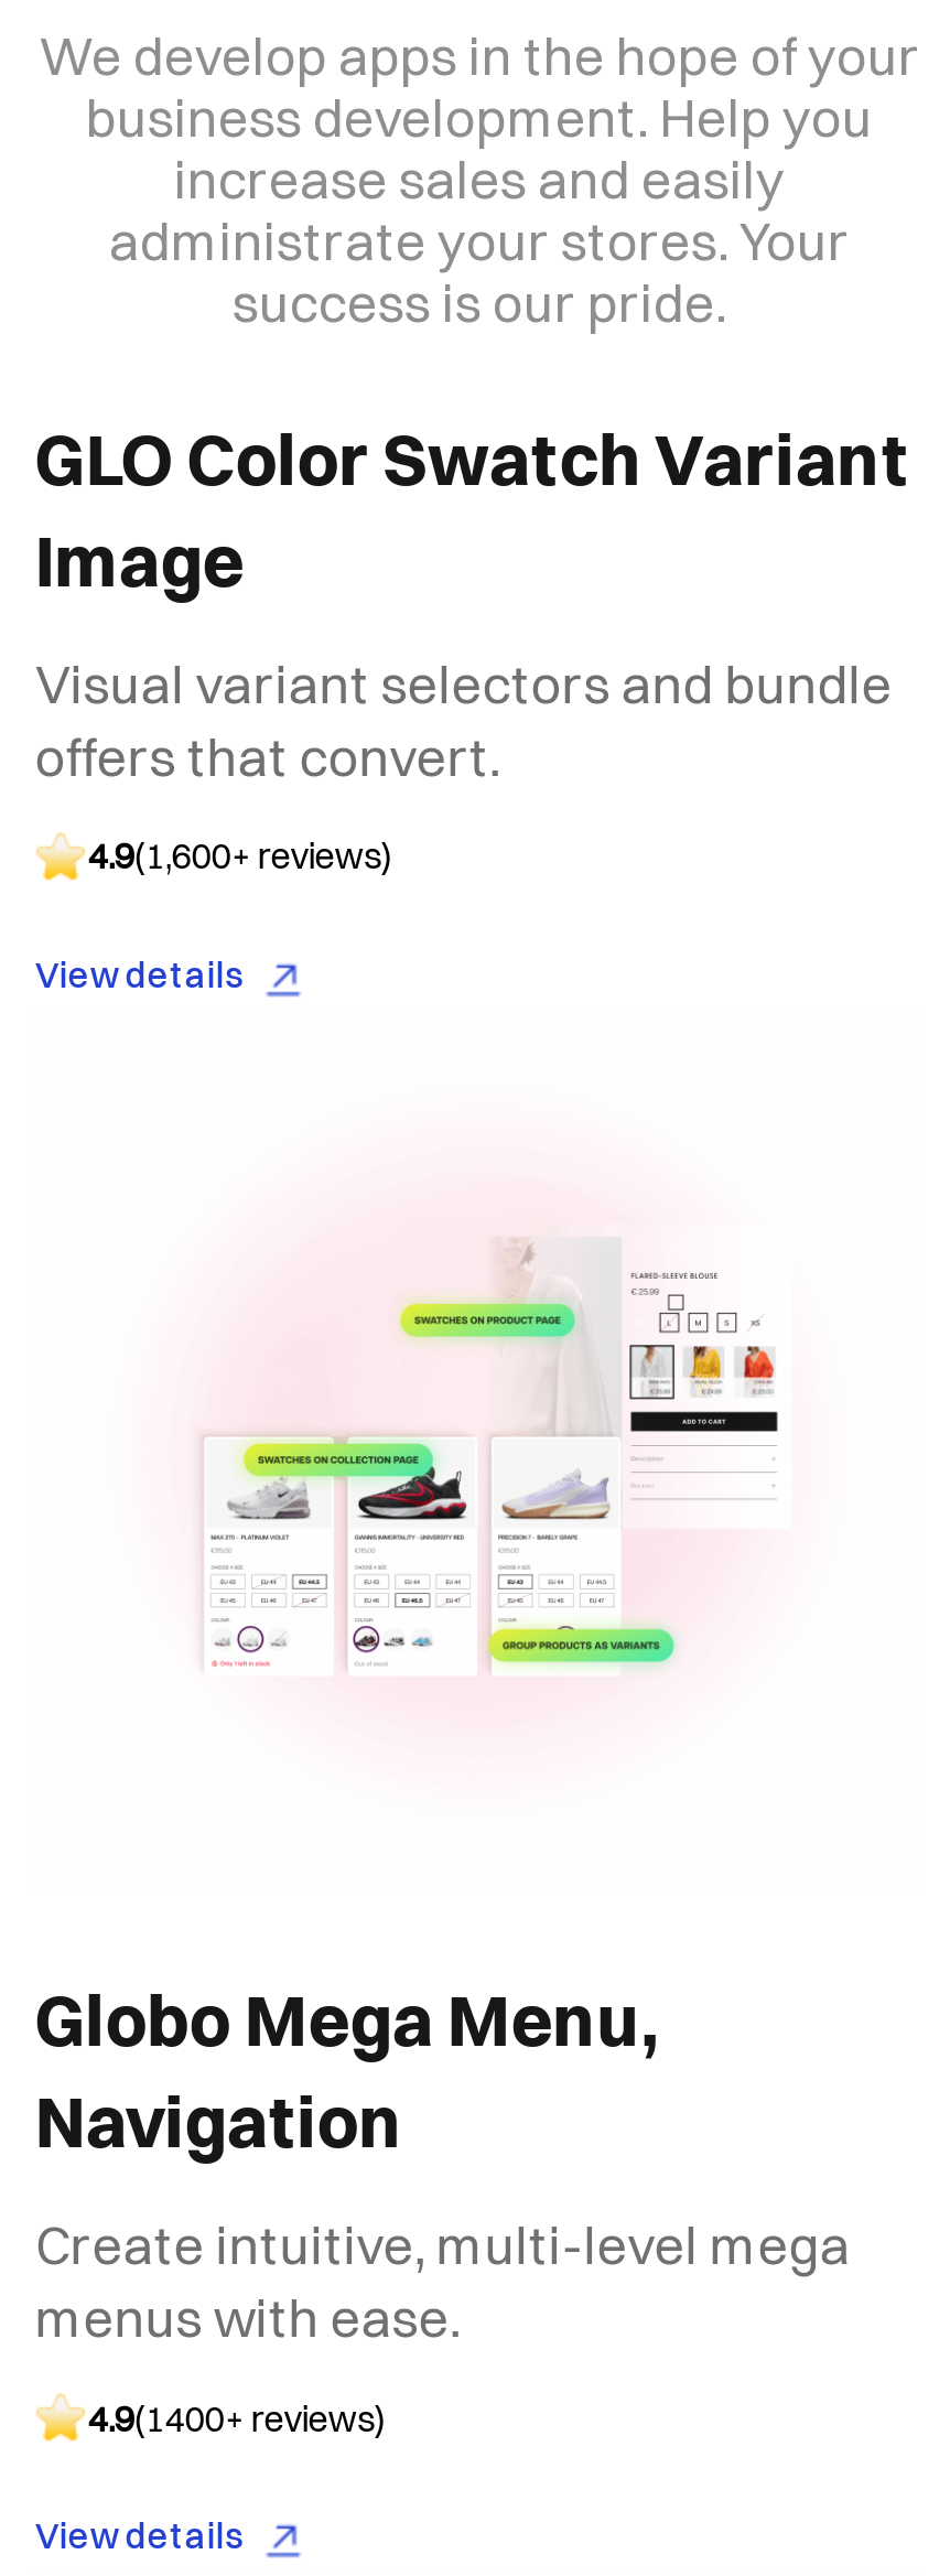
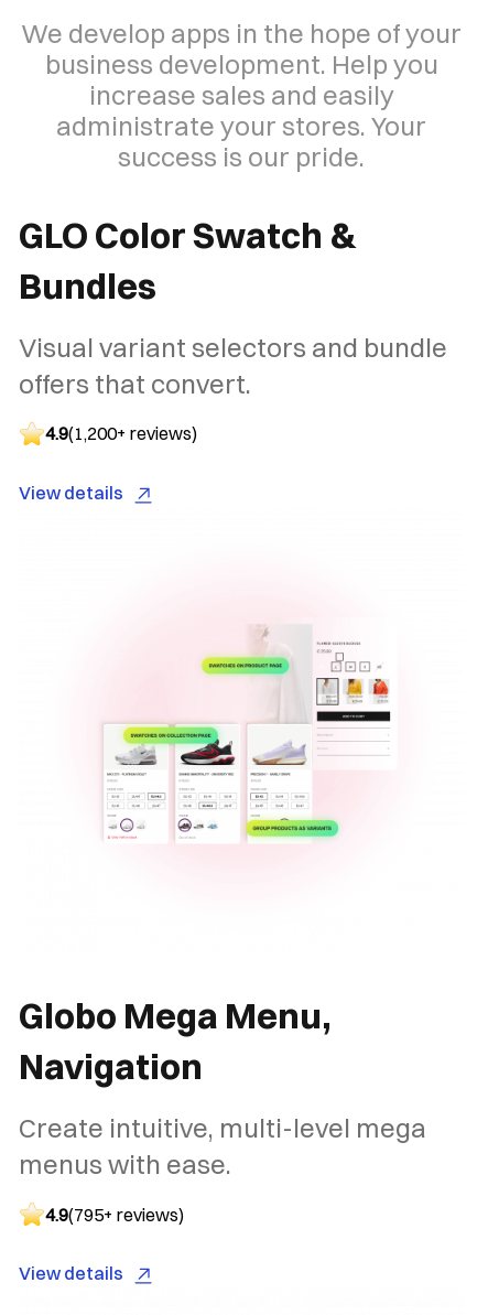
- GLO Color Swatch Variant
- Image
+ GLO Color Swatch &
+ Bundles

- 4.9(1,600+ reviews)
+ 4.9(1,200+ reviews)

- 4.9(1400+ reviews)
+ 4.9(795+ reviews)
